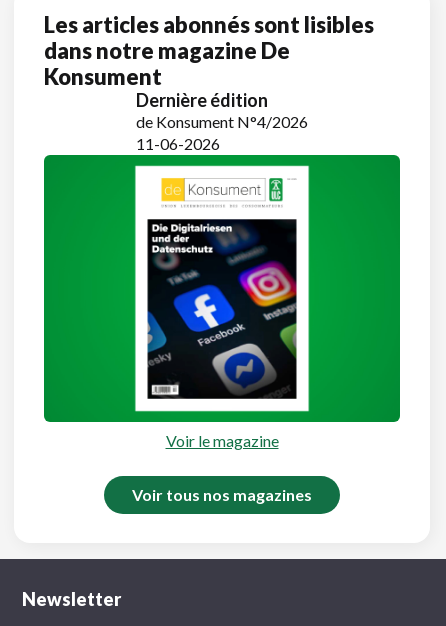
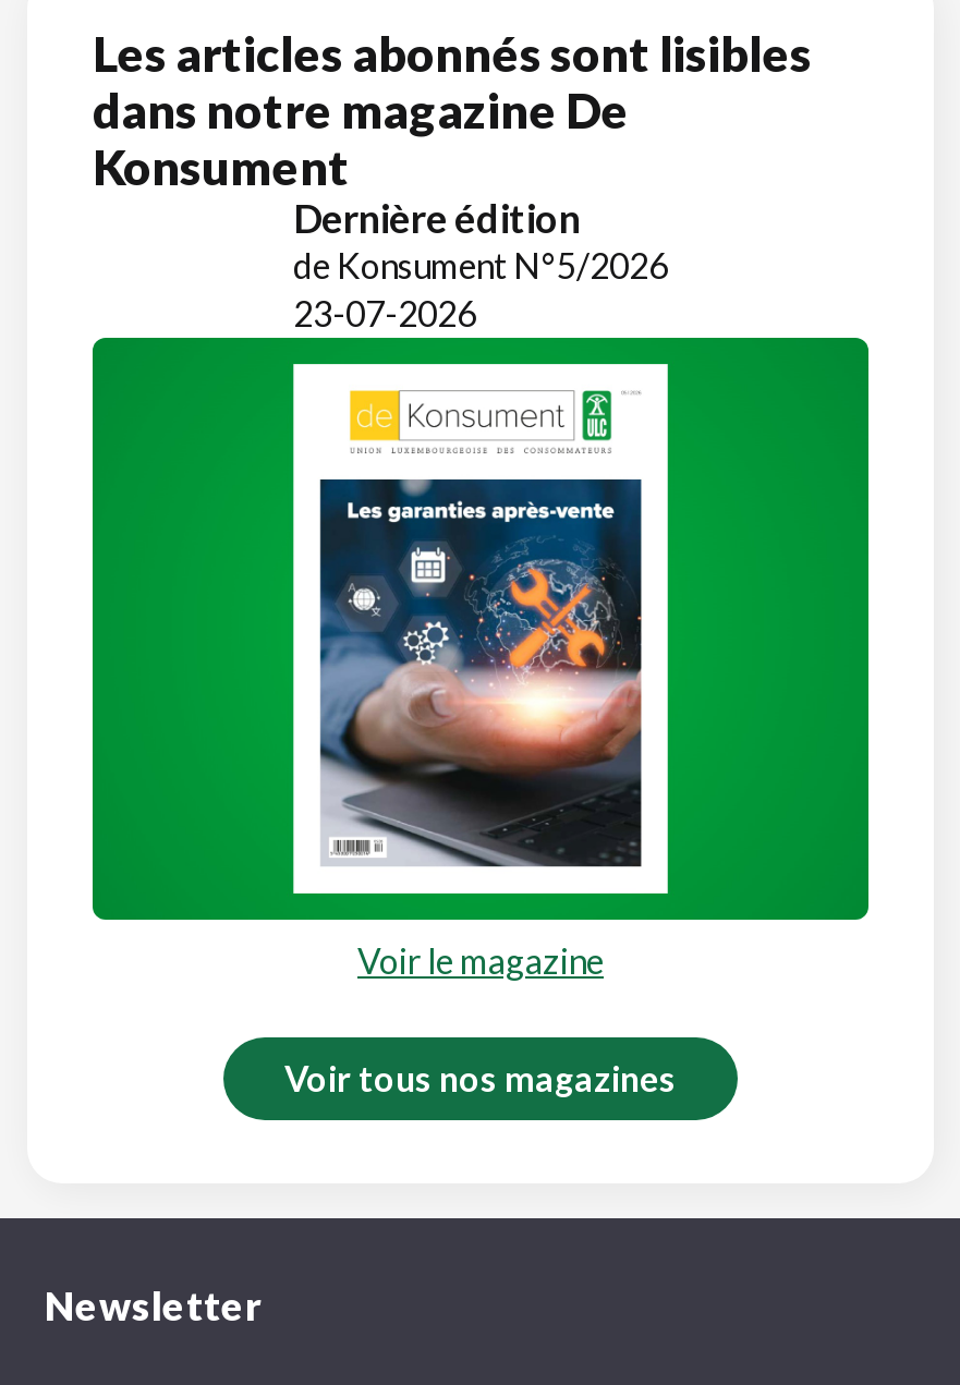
- de Konsument N°4/2026
+ de Konsument N°5/2026

- 11-06-2026
+ 23-07-2026

- [image]
+ [image]
